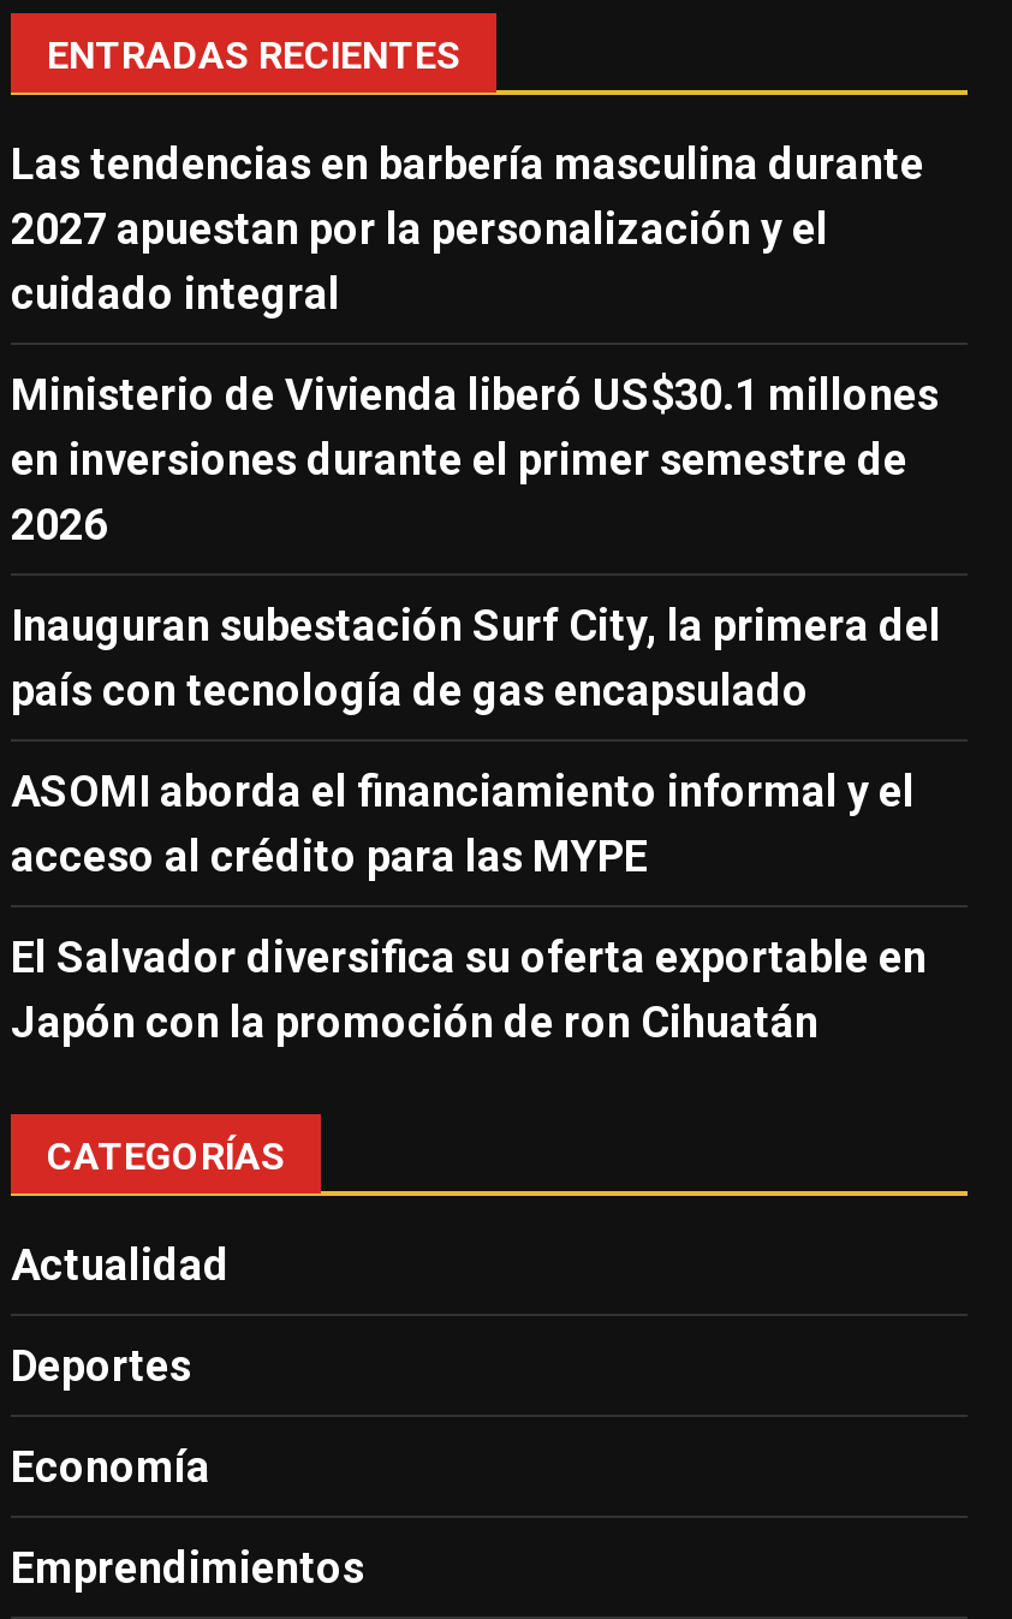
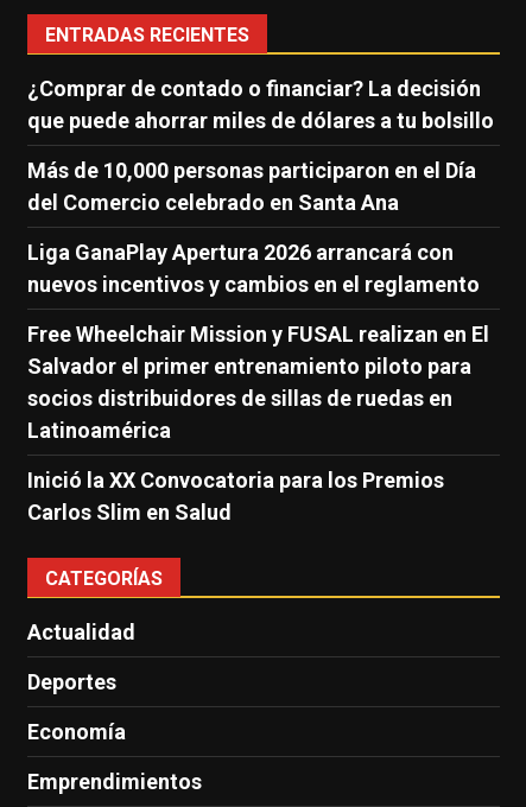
- Las tendencias en barbería masculina durante
- 2027 apuestan por la personalización y el
- cuidado integral
+ ¿Comprar de contado o financiar? La decisión
+ que puede ahorrar miles de dólares a tu bolsillo

- Ministerio de Vivienda liberó US$30.1 millones
- en inversiones durante el primer semestre de
- 2026
+ Más de 10,000 personas participaron en el Día
+ del Comercio celebrado en Santa Ana

- Inauguran subestación Surf City, la primera del
- país con tecnología de gas encapsulado
+ Liga GanaPlay Apertura 2026 arrancará con
+ nuevos incentivos y cambios en el reglamento

- ASOMI aborda el financiamiento informal y el
- acceso al crédito para las MYPE
+ Free Wheelchair Mission y FUSAL realizan en El
+ Salvador el primer entrenamiento piloto para
+ socios distribuidores de sillas de ruedas en
+ Latinoamérica

- El Salvador diversifica su oferta exportable en
- Japón con la promoción de ron Cihuatán
+ Inició la XX Convocatoria para los Premios
+ Carlos Slim en Salud
